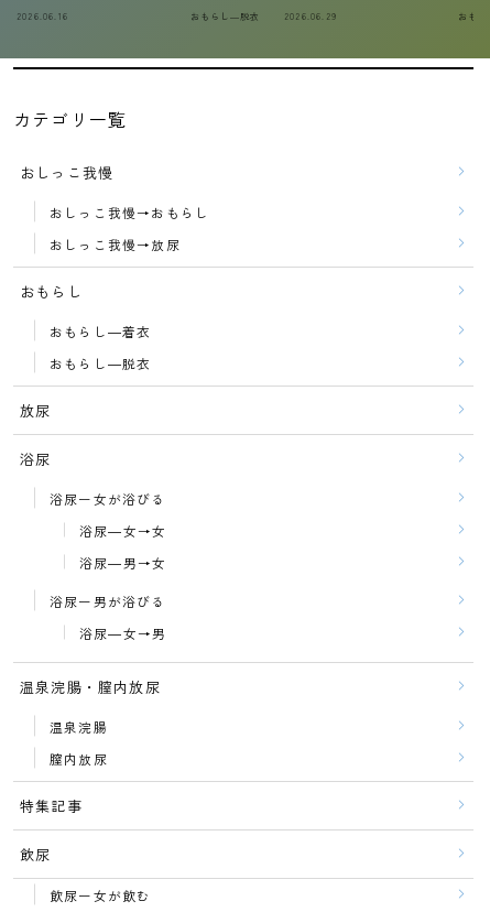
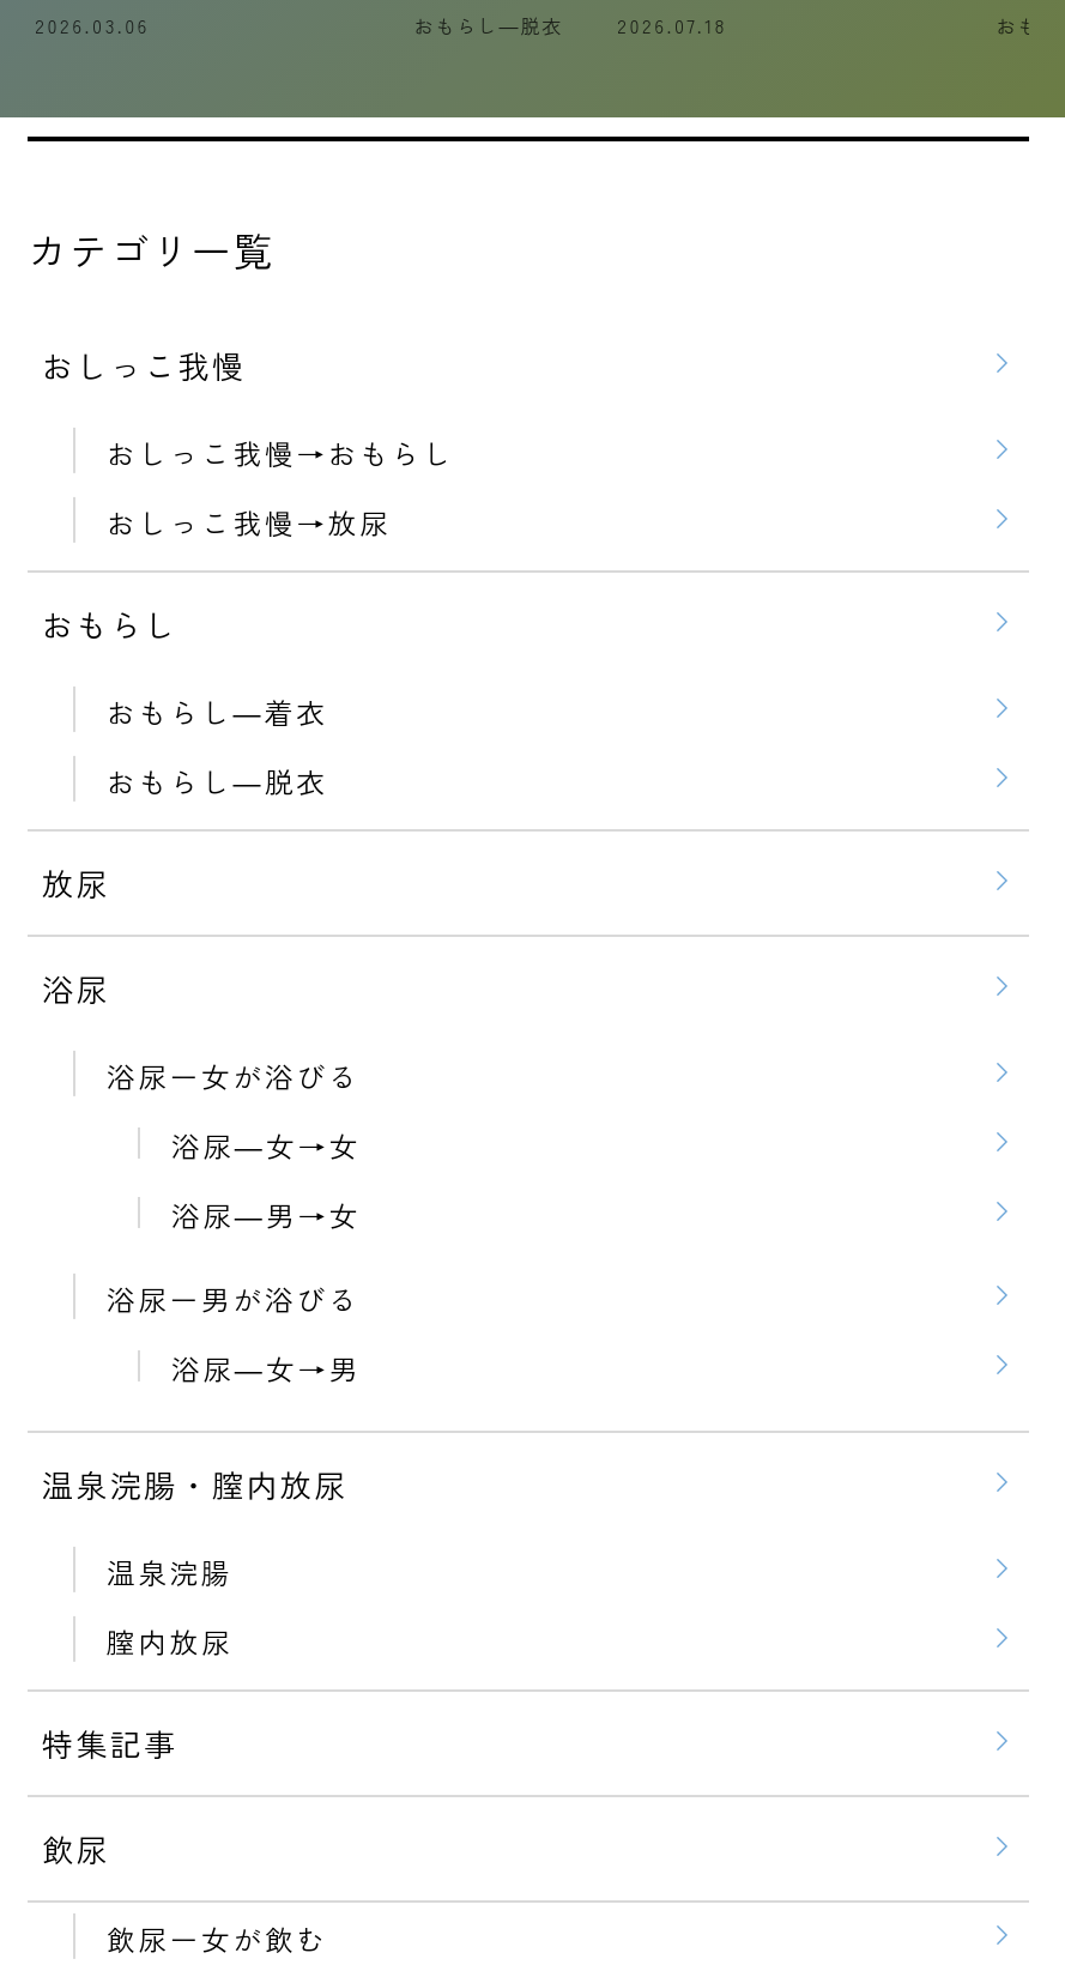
- 2026.06.16
+ 2026.03.06

- 2026.06.29
+ 2026.07.18
